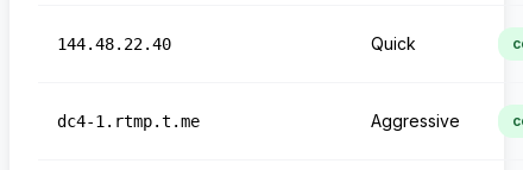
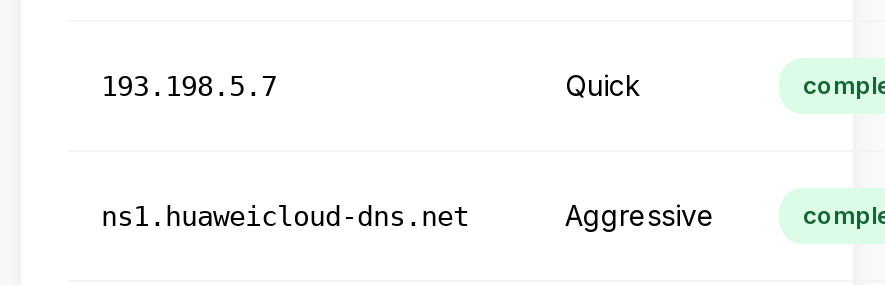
- 144.48.22.40
+ 193.198.5.7

- dc4-1.rtmp.t.me
+ ns1.huaweicloud-dns.net
